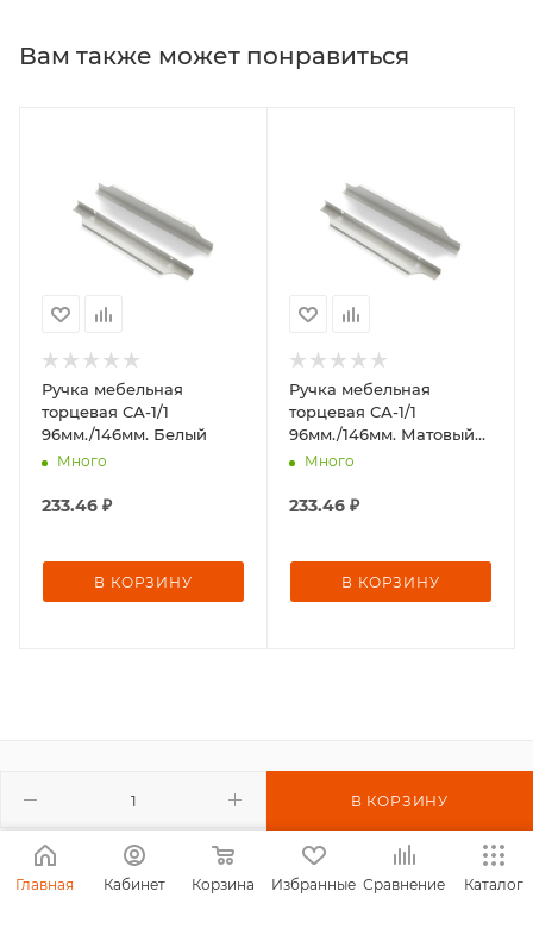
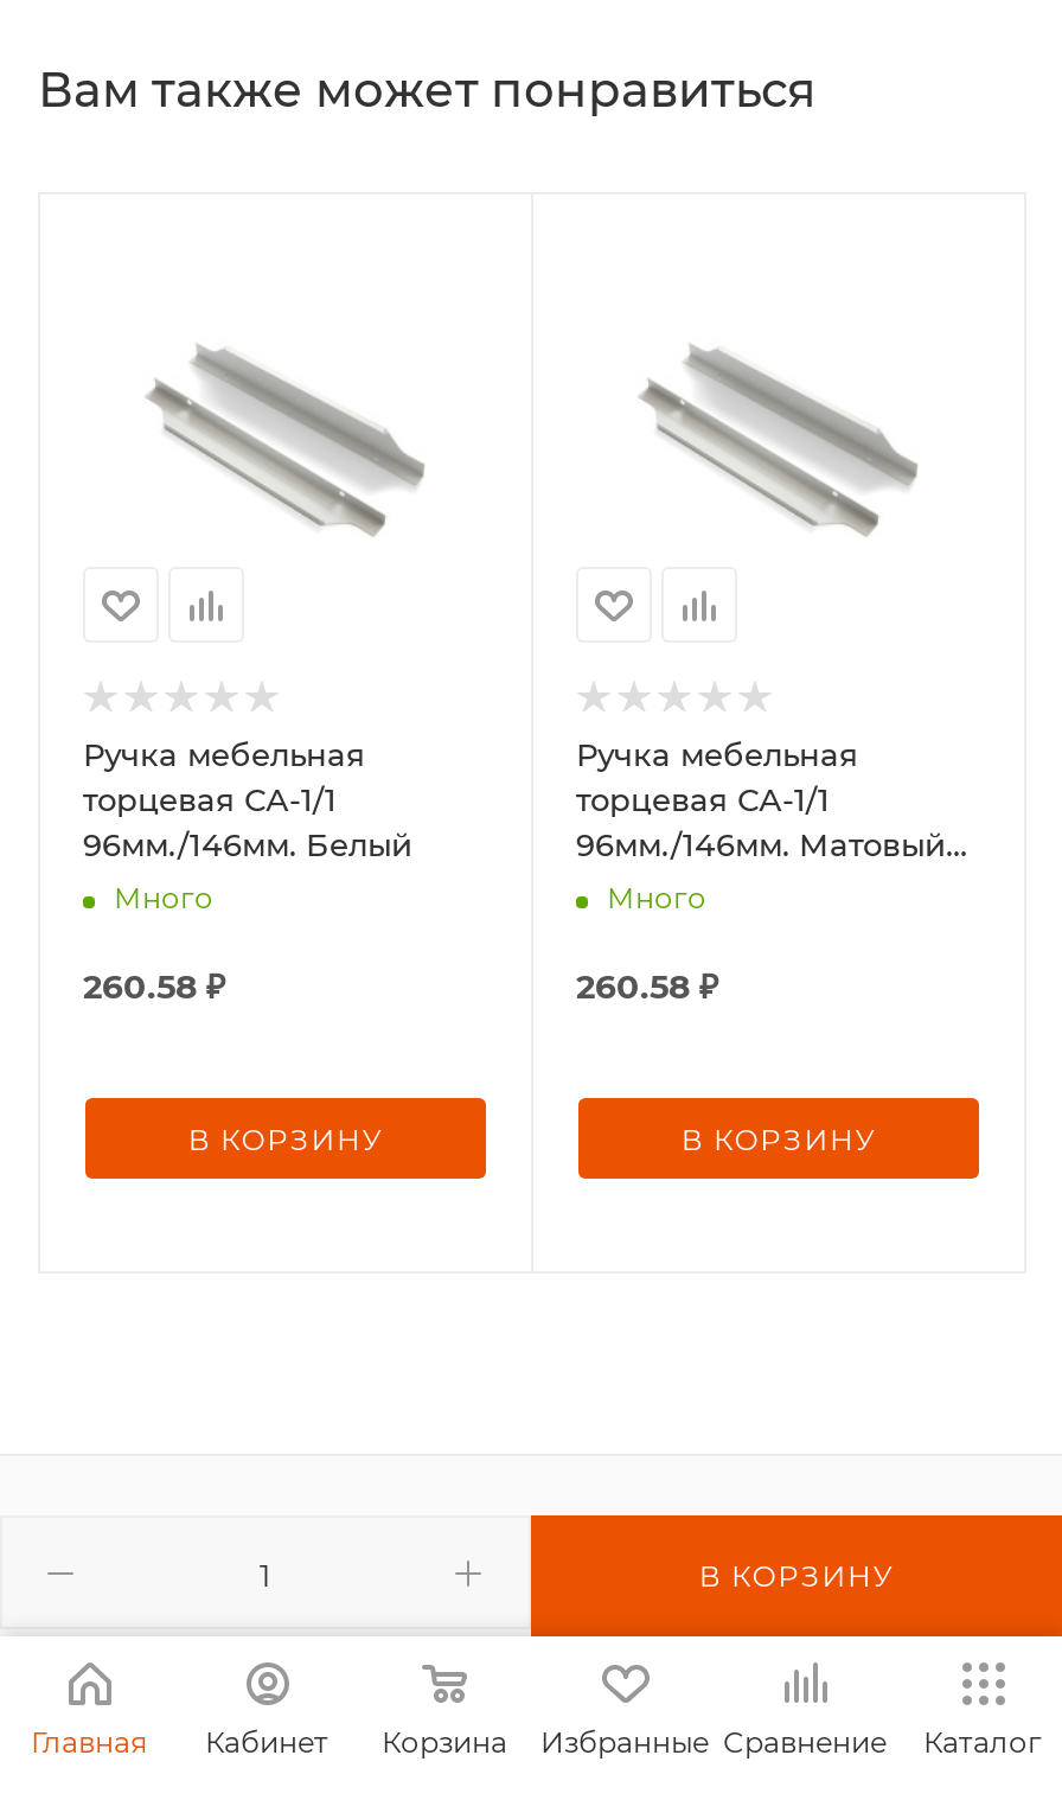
- 233.46 ₽
+ 260.58 ₽

- 233.46 ₽
+ 260.58 ₽
